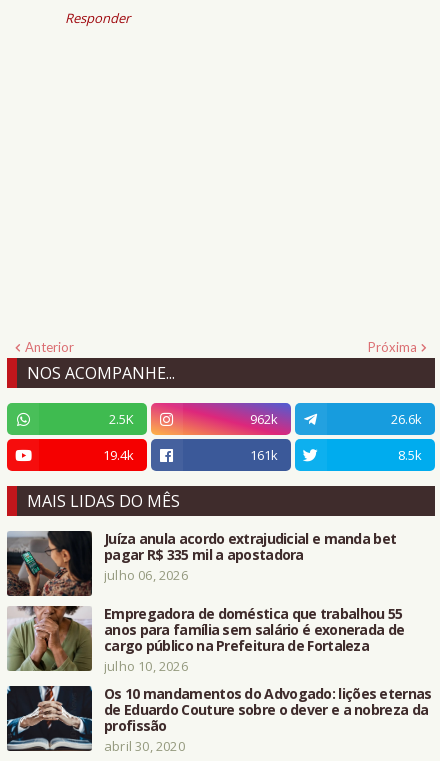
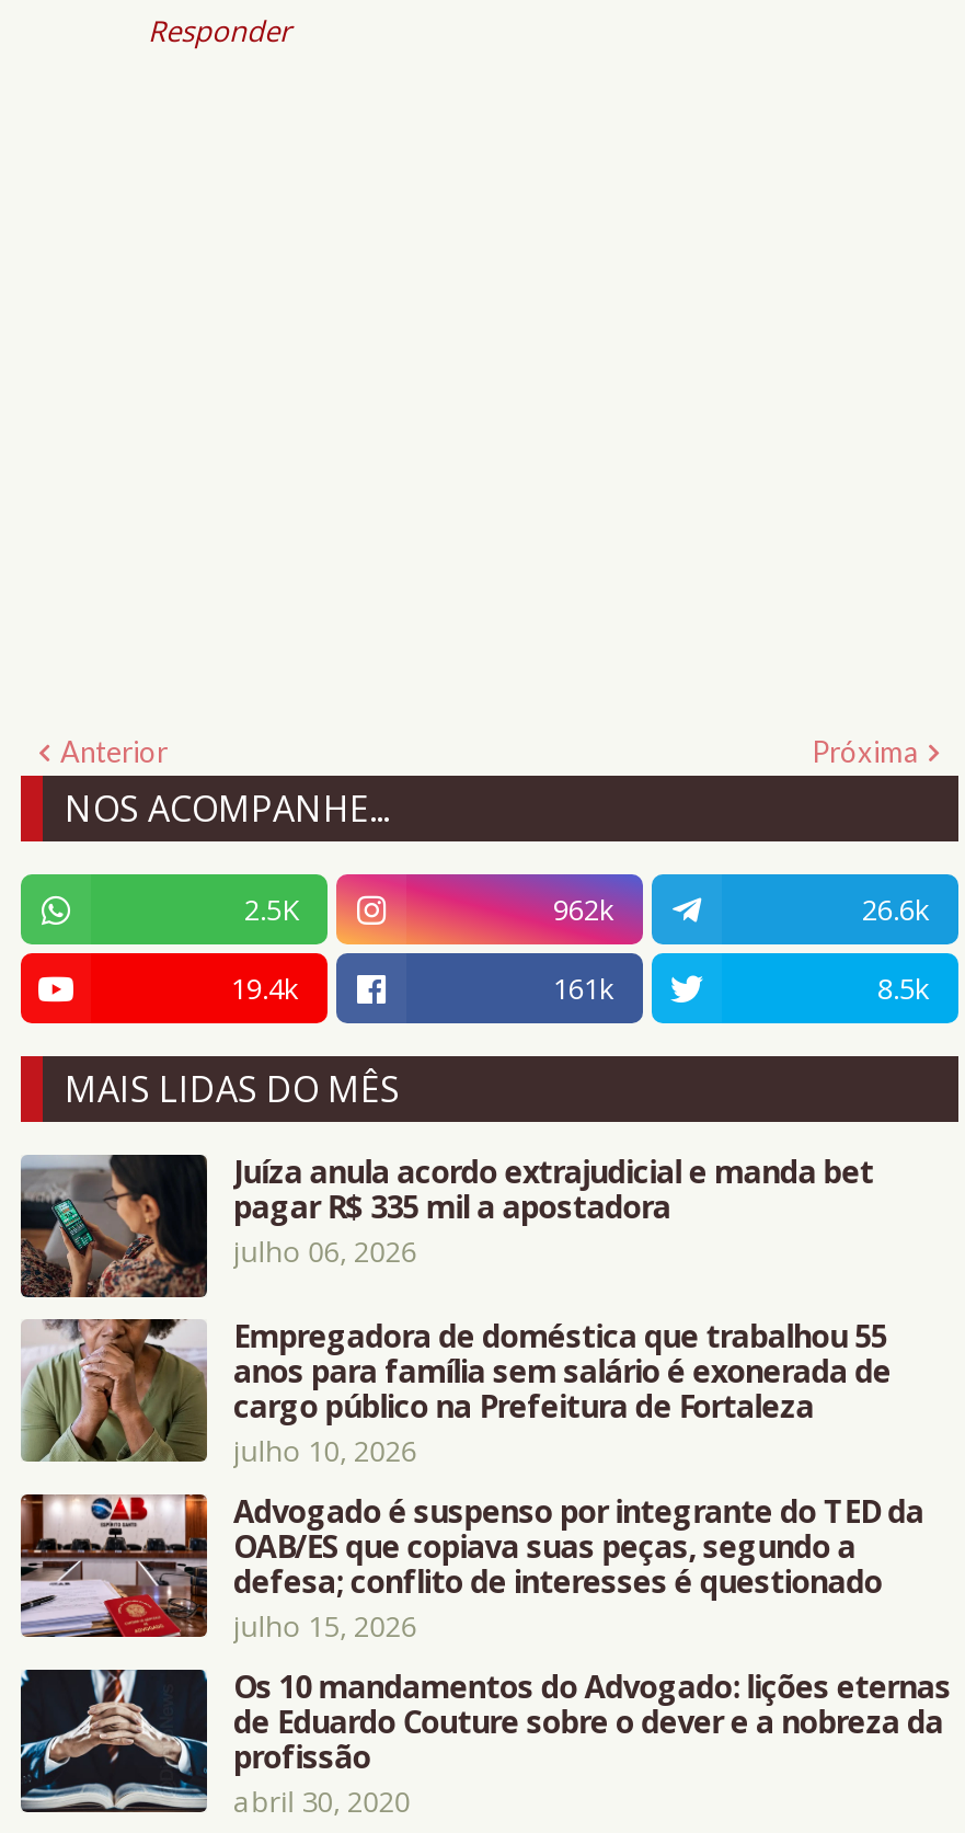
+ [image]
+ Advogado é suspenso por integrante do TED da
+ OAB/ES que copiava suas peças, segundo a
+ defesa; conflito de interesses é questionado
+ julho 15, 2026
